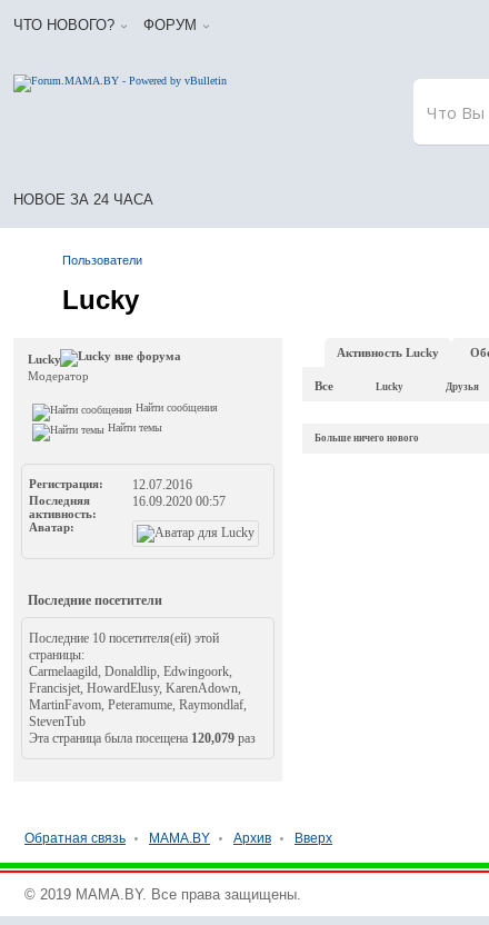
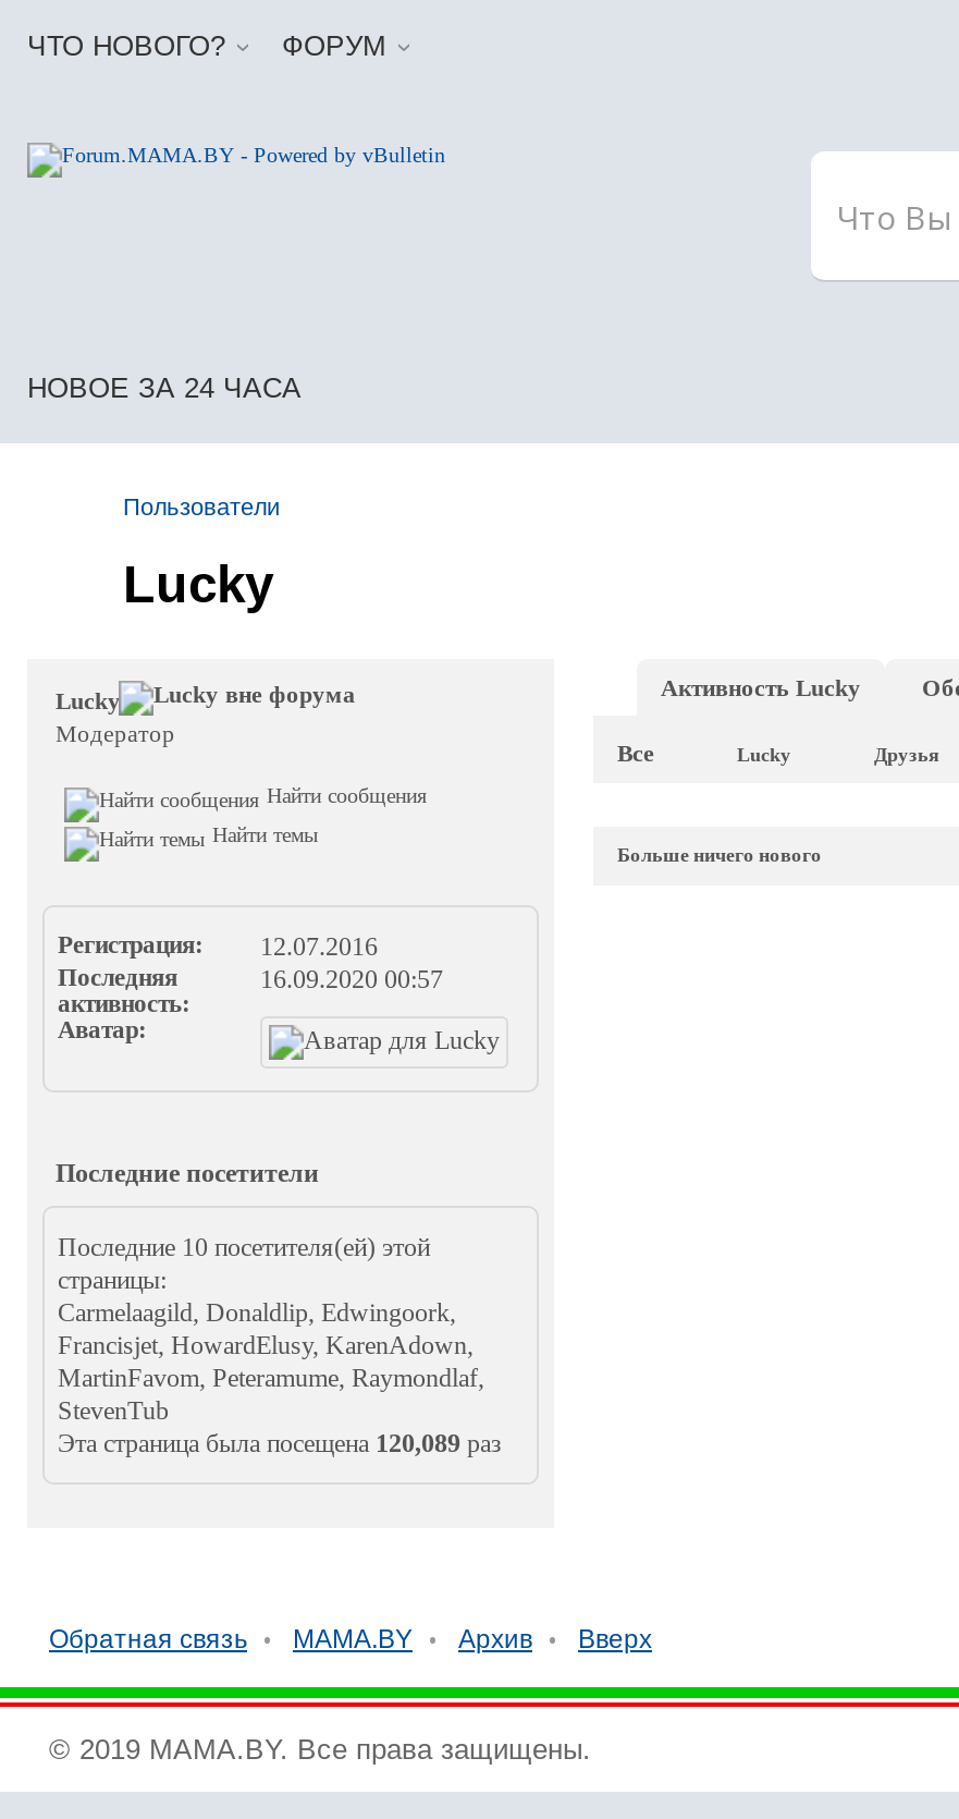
- Эта страница была посещена 120,079 раз
+ Эта страница была посещена 120,089 раз
